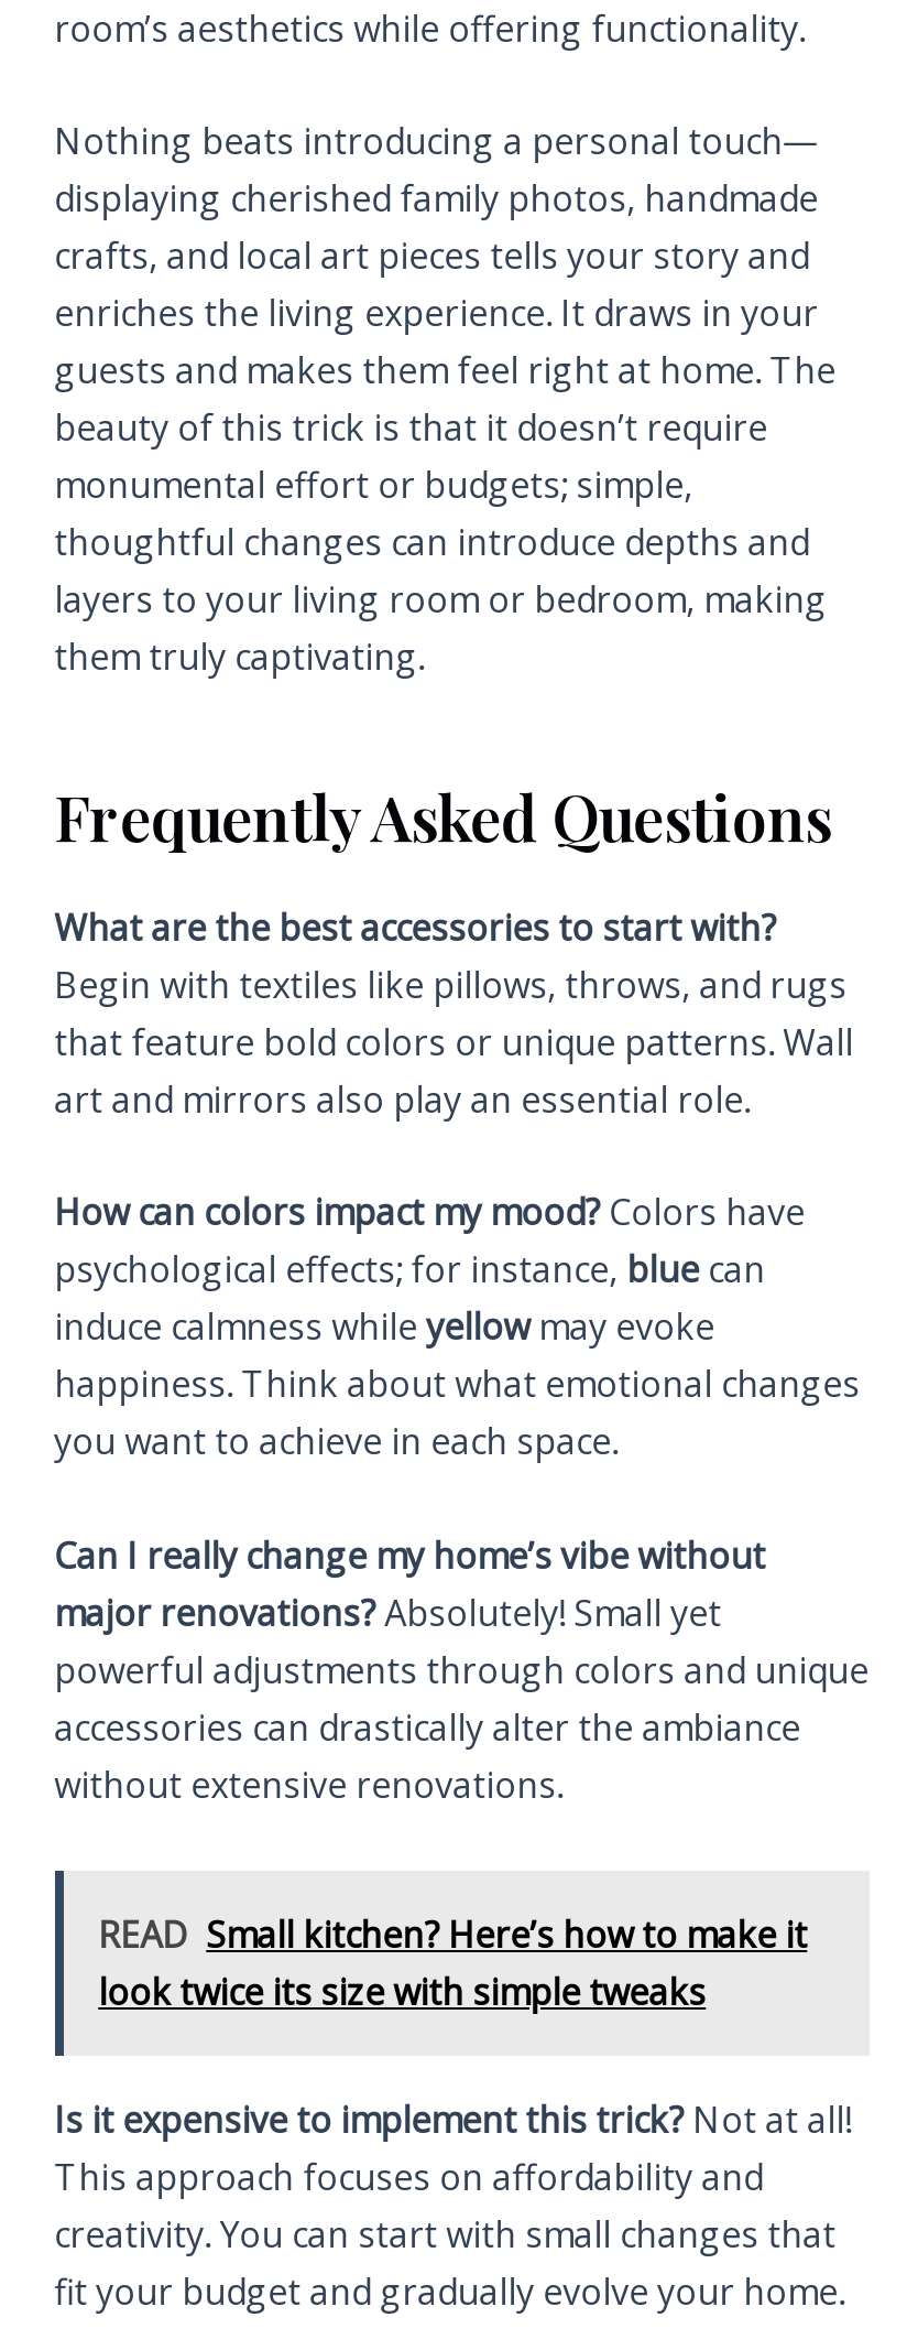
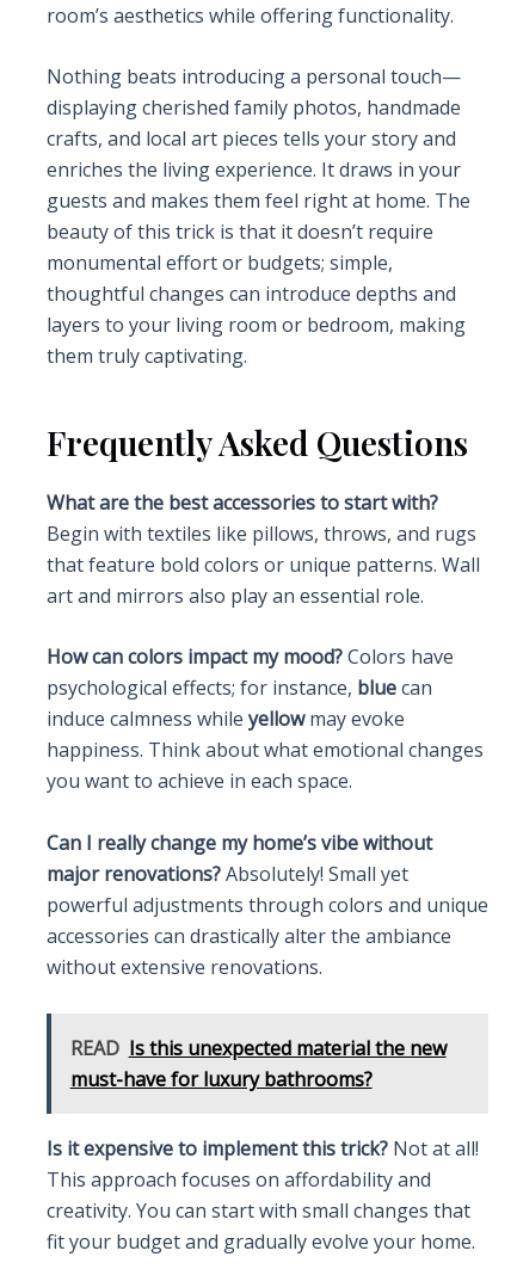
- READ Small kitchen? Here’s how to make it
- look twice its size with simple tweaks
+ READ Is this unexpected material the new
+ must-have for luxury bathrooms?
